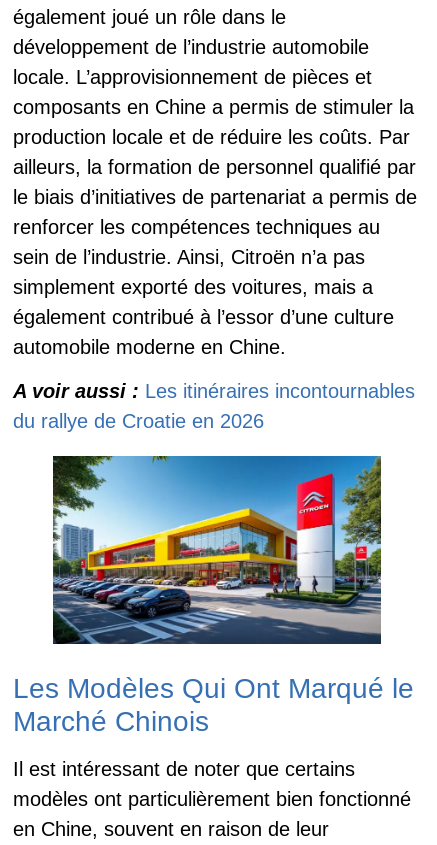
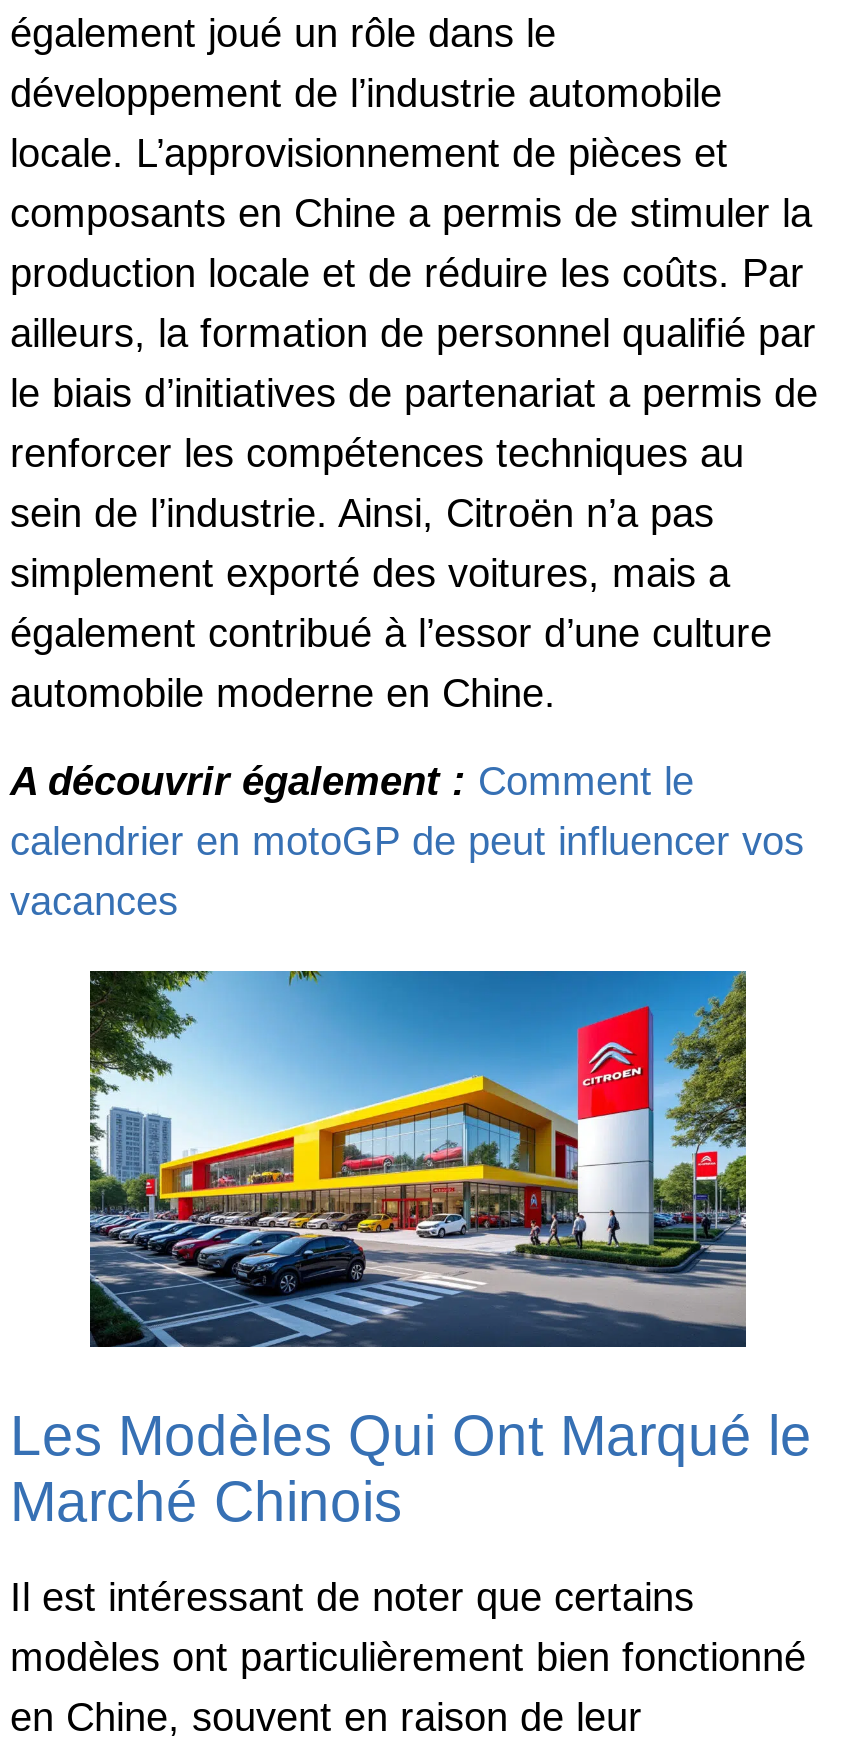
- A voir aussi : Les itinéraires incontournables
- du rallye de Croatie en 2026
+ A découvrir également : Comment le
+ calendrier en motoGP de peut influencer vos
+ vacances
